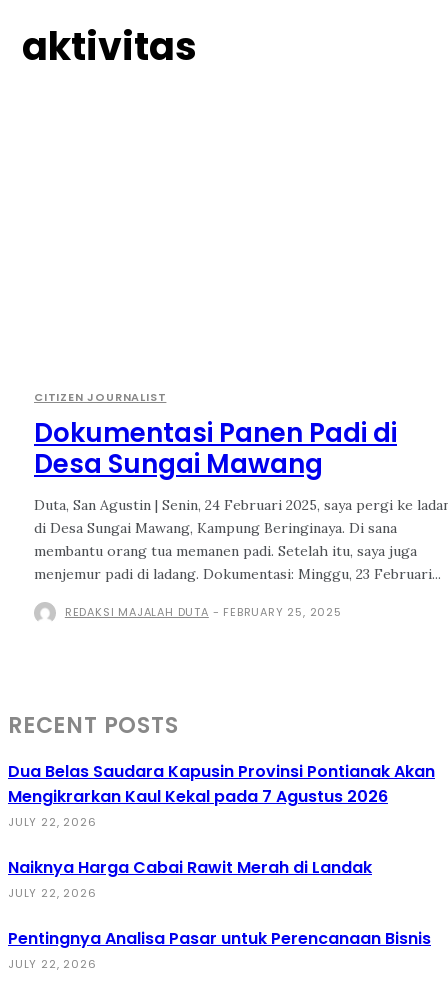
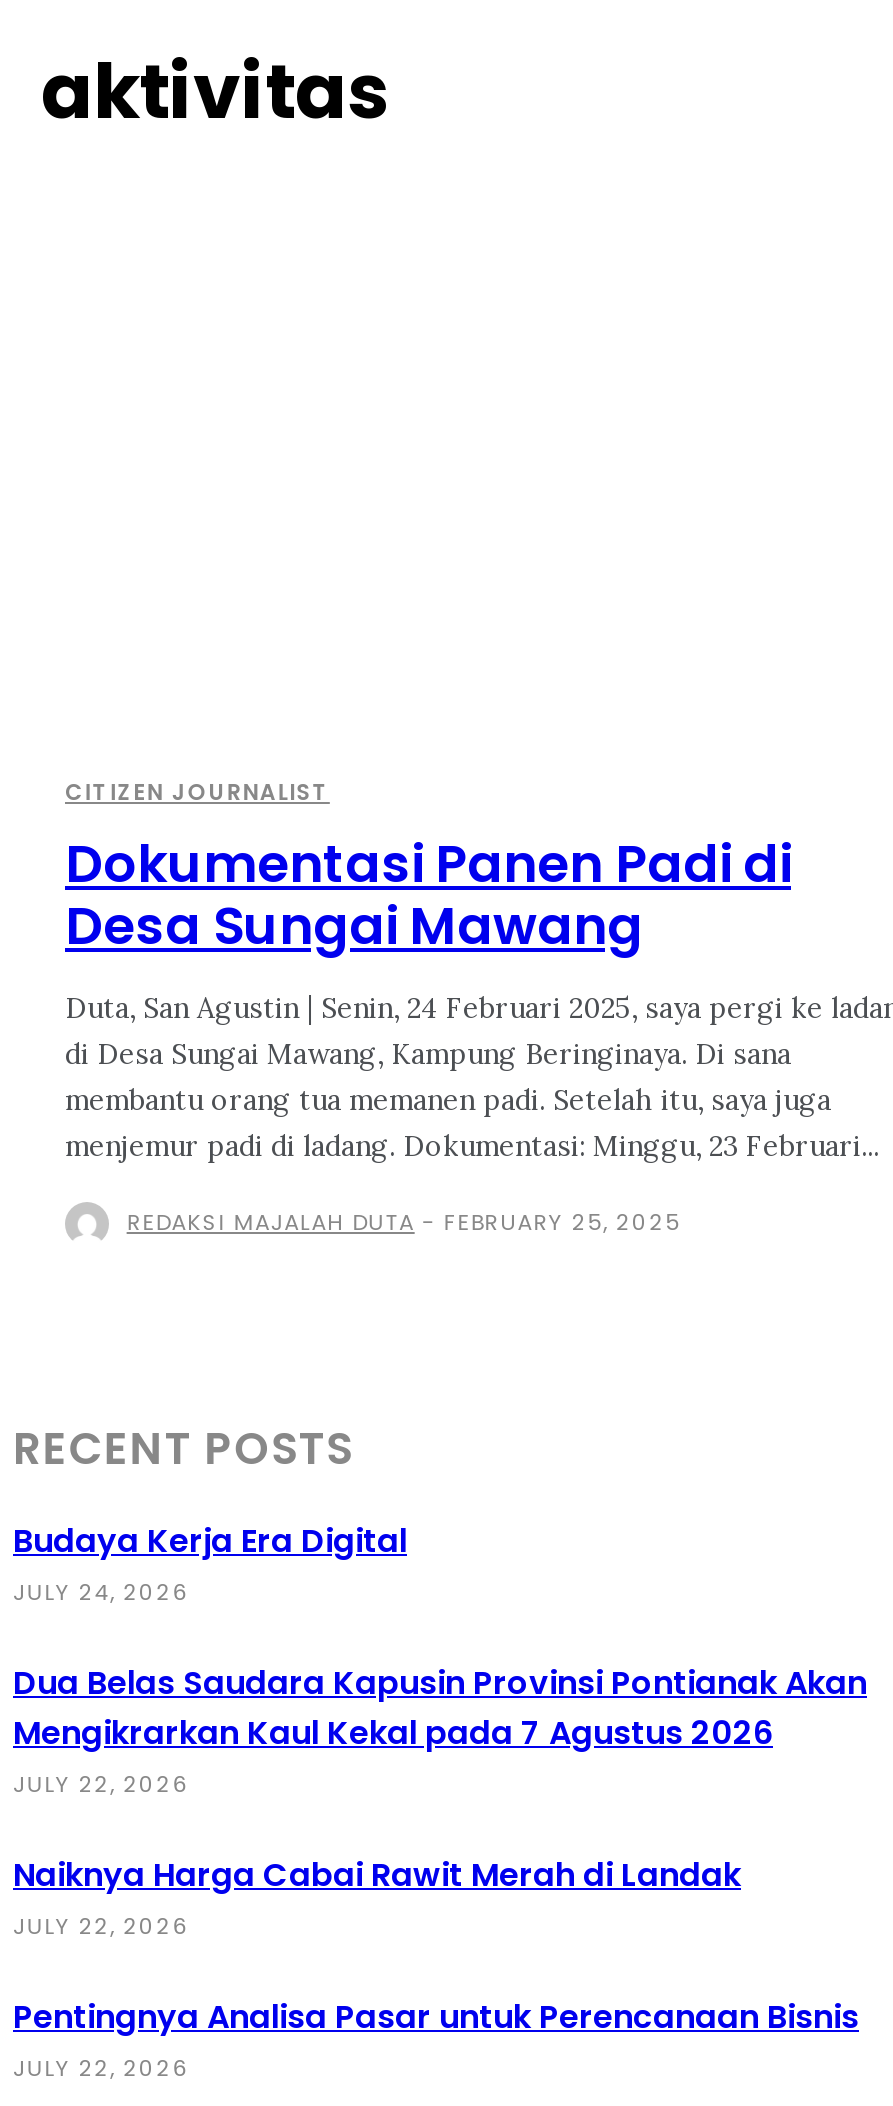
+ Budaya Kerja Era Digital
+ JULY 24, 2026
